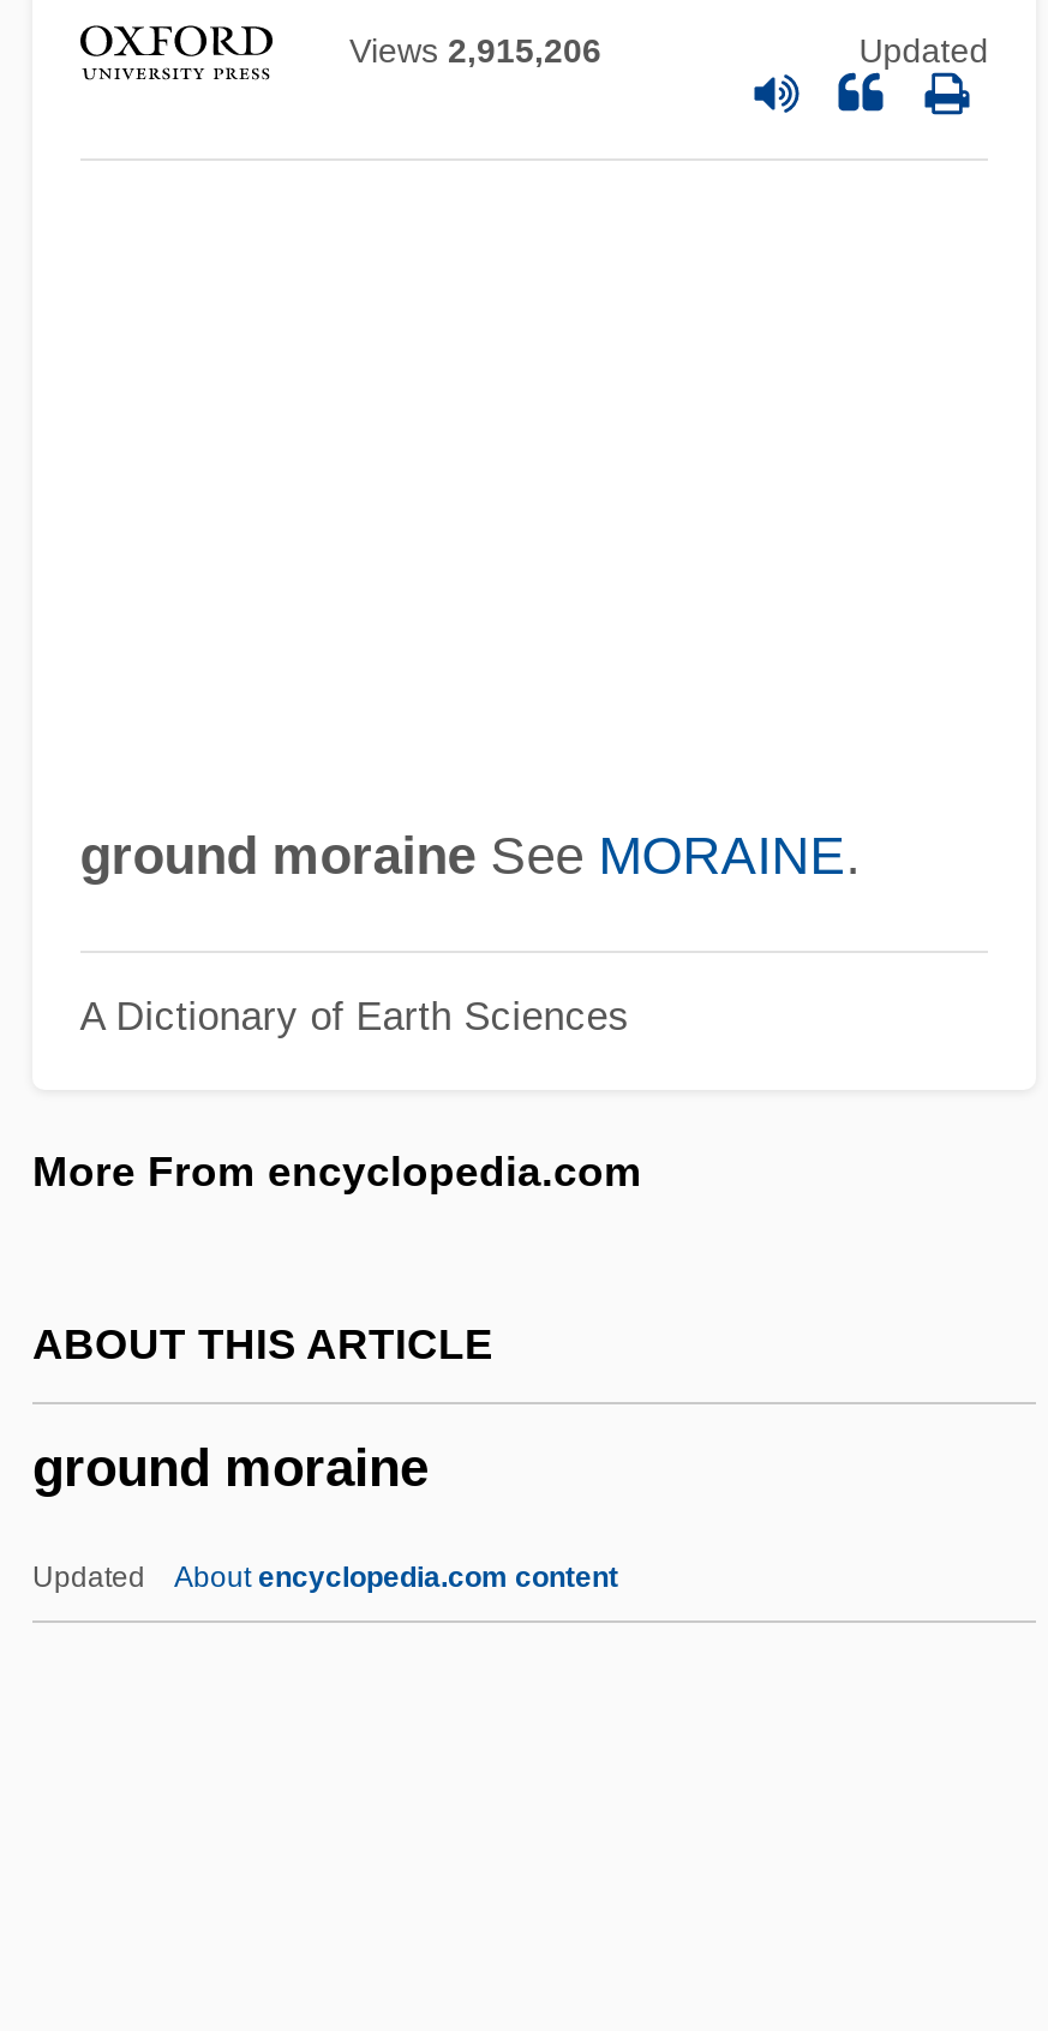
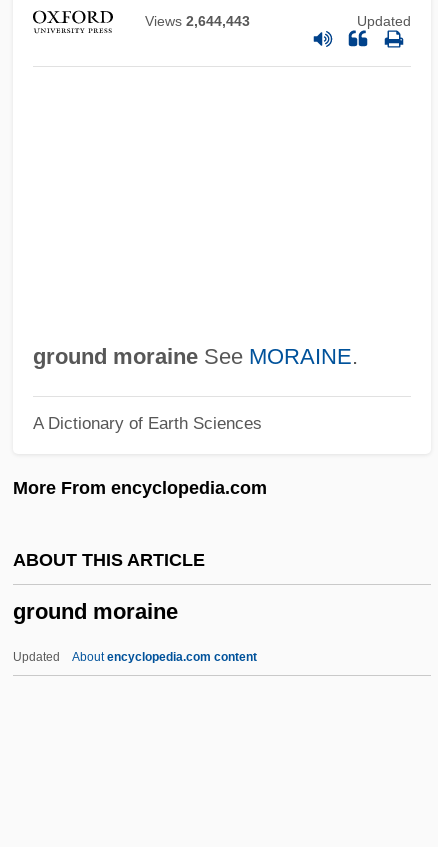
- Views 2,915,206
+ Views 2,644,443
